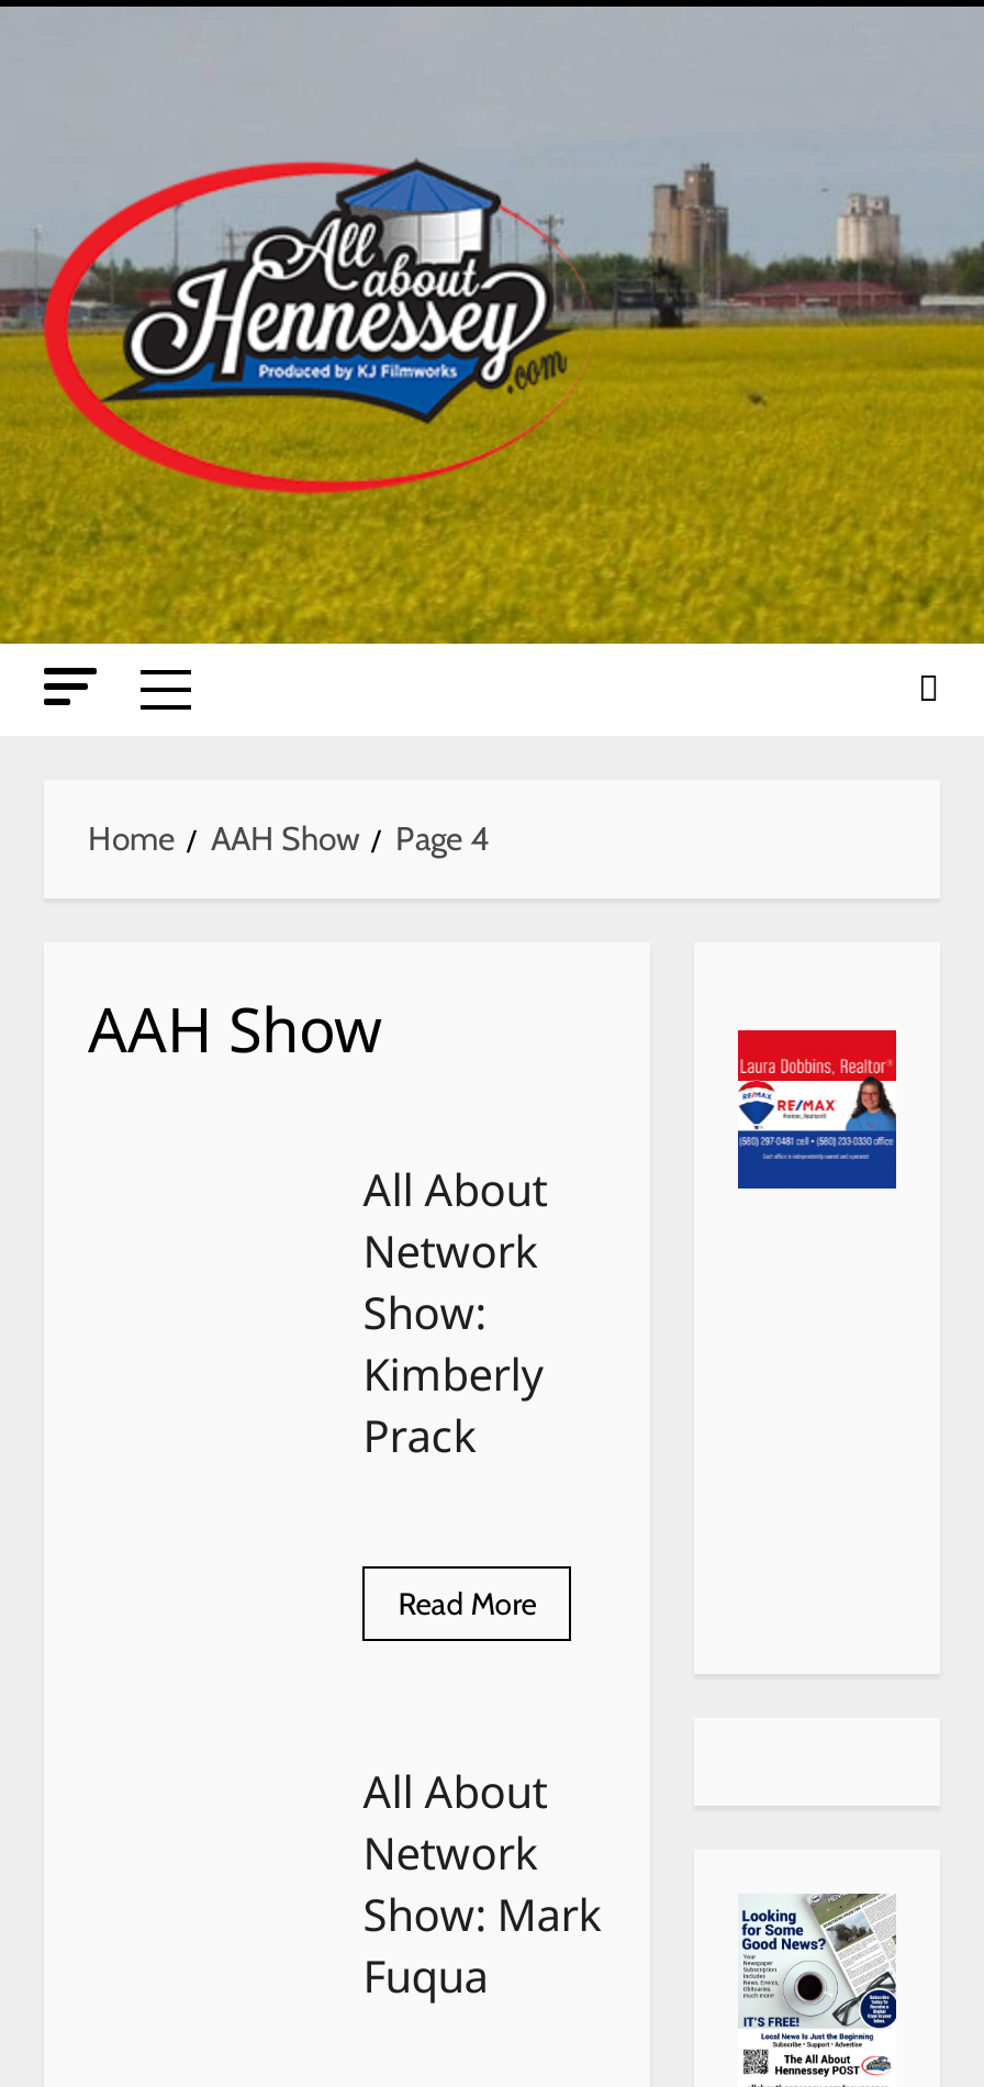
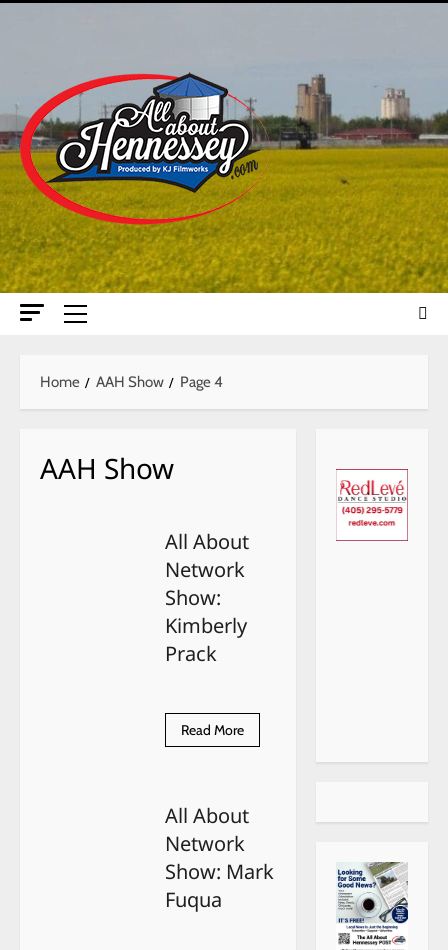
- [image]
+ [image]
